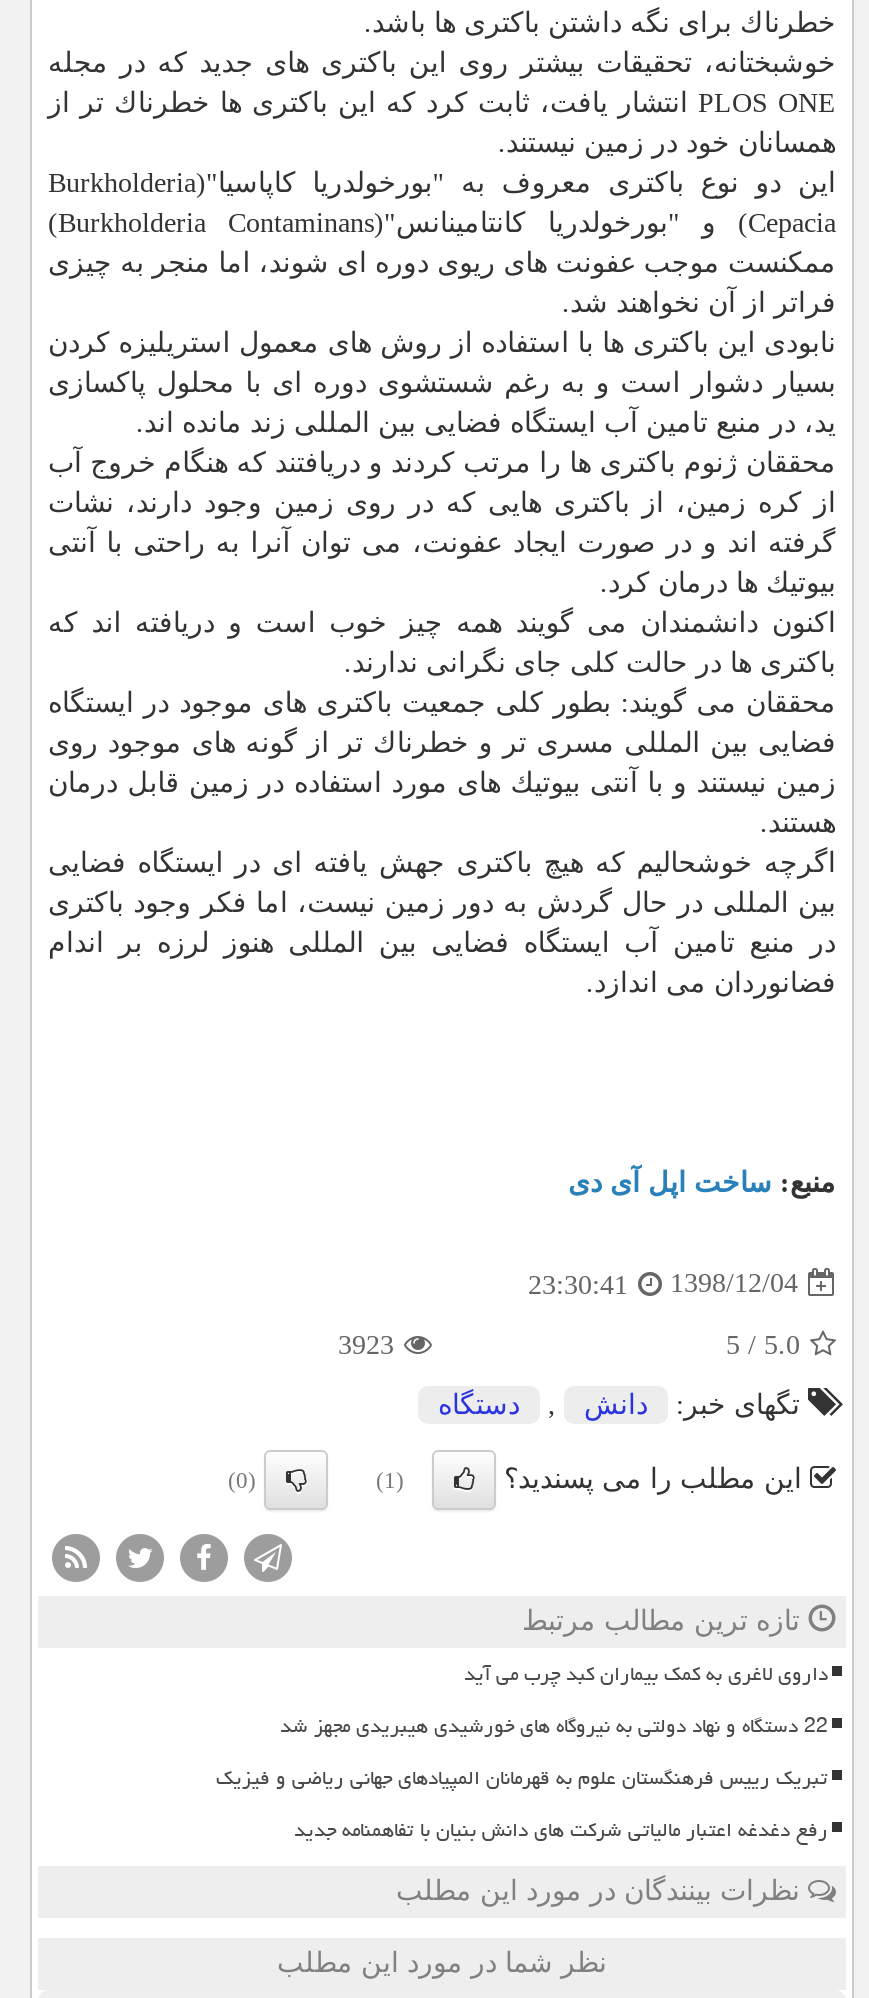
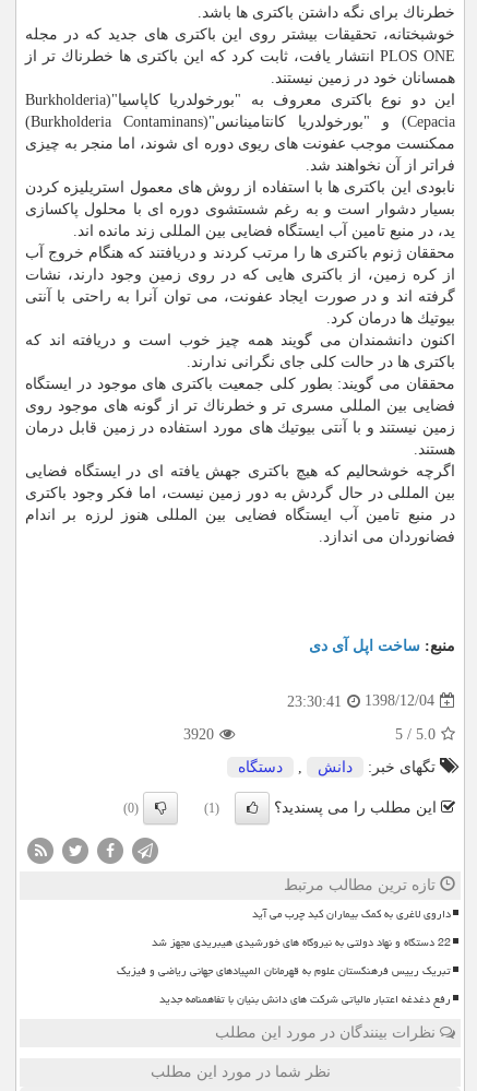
- 3923
+ 3920
